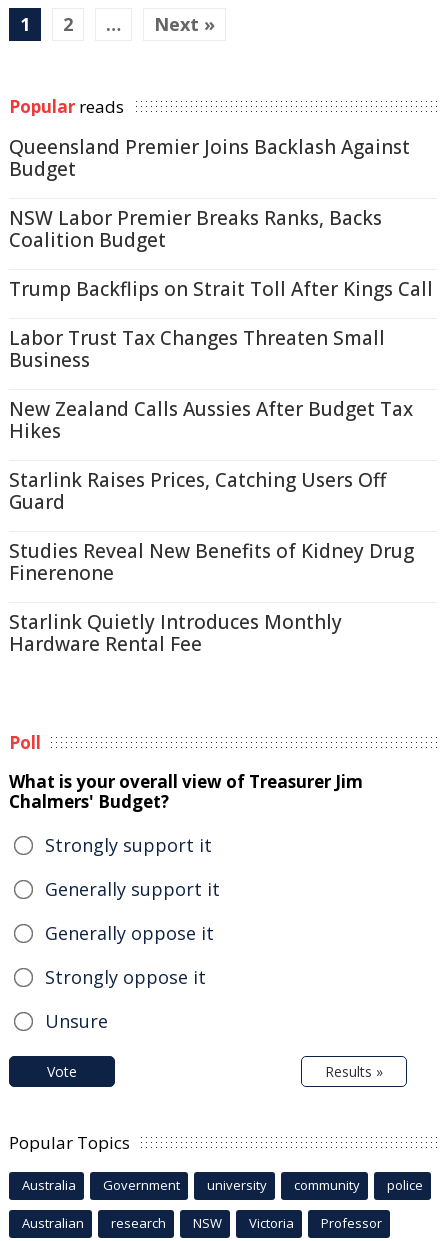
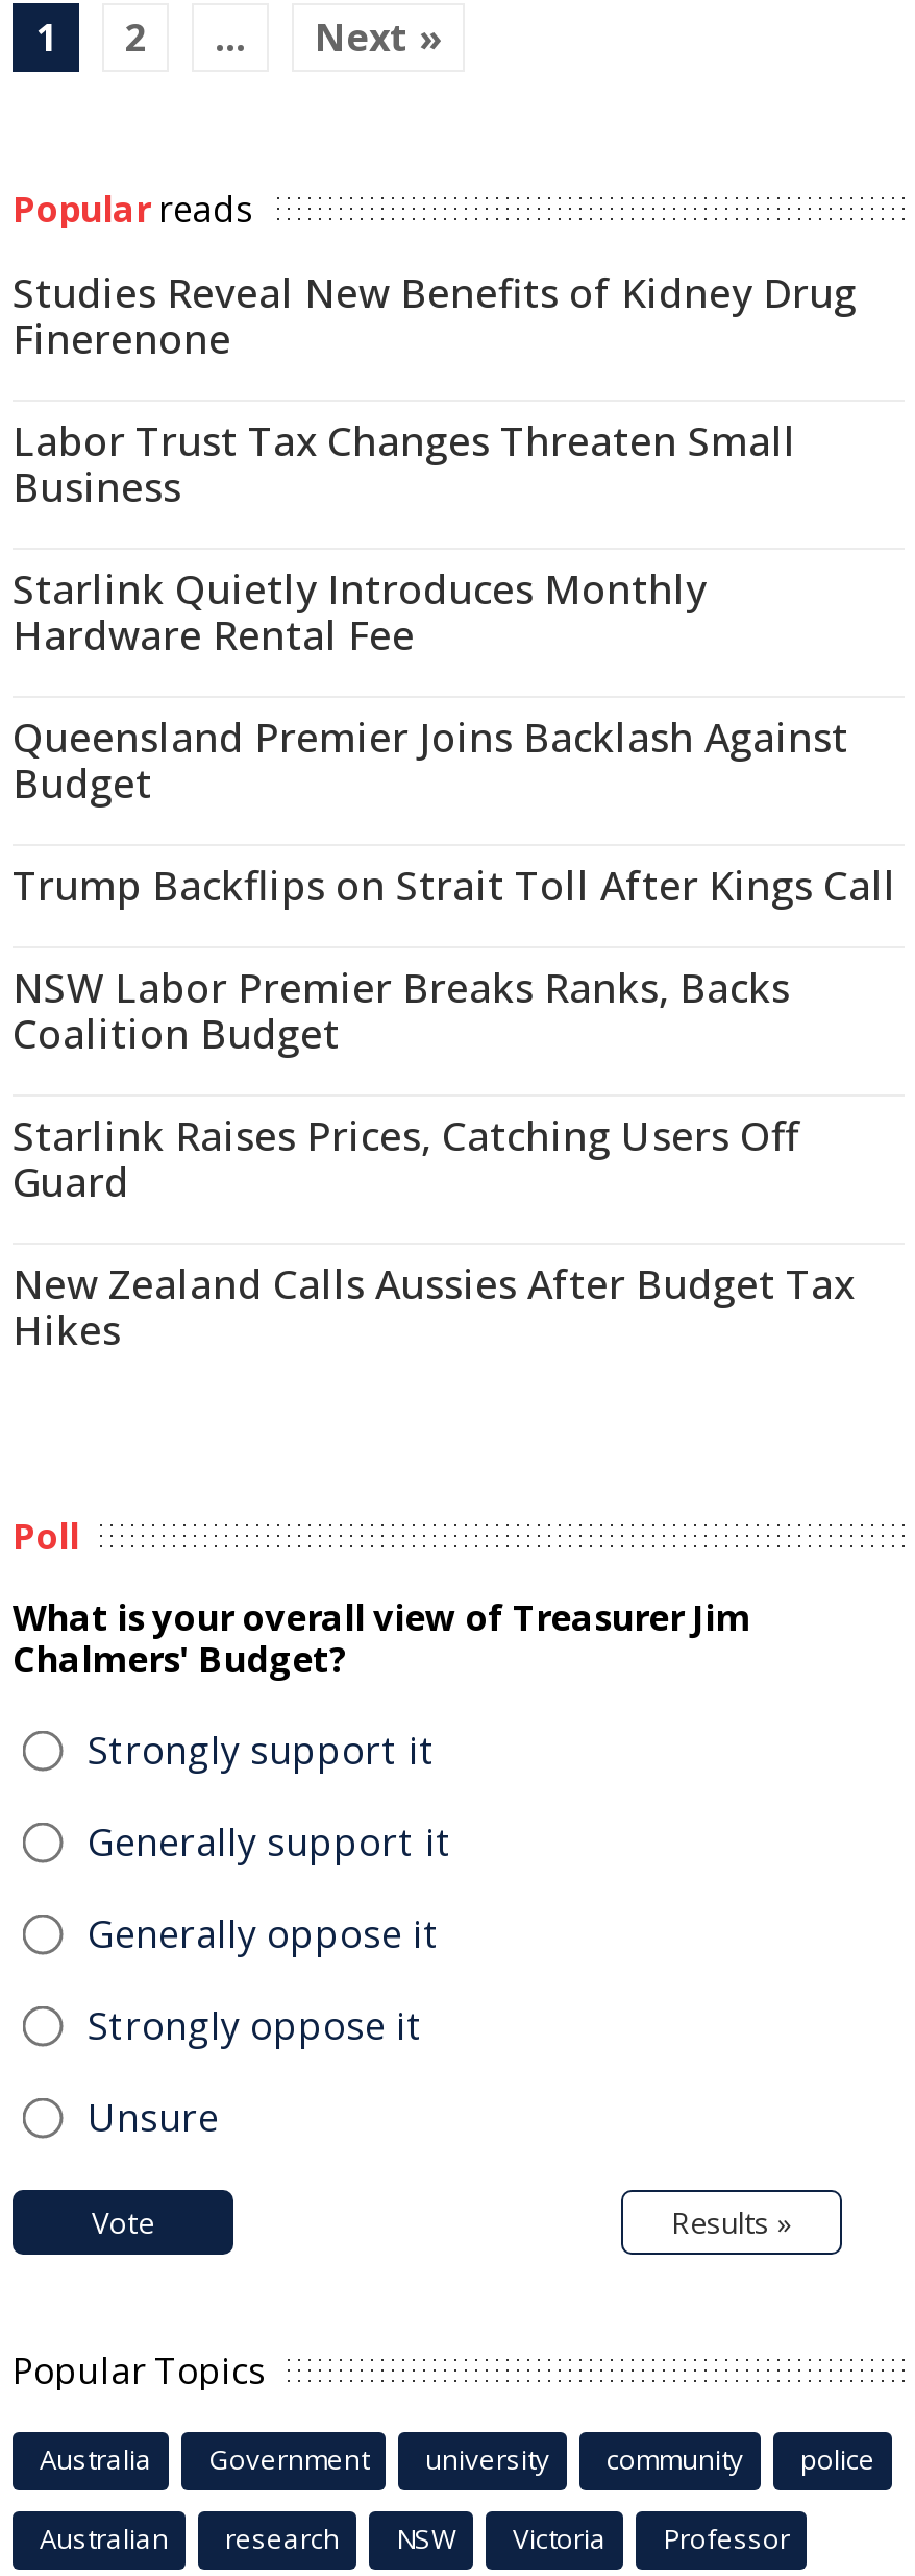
moved down: Queensland Premier Joins Backlash Against | Budget

moved down: NSW Labor Premier Breaks Ranks, Backs | Coalition Budget

moved up: Trump Backflips on Strait Toll After Kings Call

moved up: Labor Trust Tax Changes Threaten Small | Business

moved down: New Zealand Calls Aussies After Budget Tax | Hikes

moved up: Starlink Raises Prices, Catching Users Off | Guard

moved up: Studies Reveal New Benefits of Kidney Drug | Finerenone | Starlink Quietly Introduces Monthly | Hardware Rental Fee
